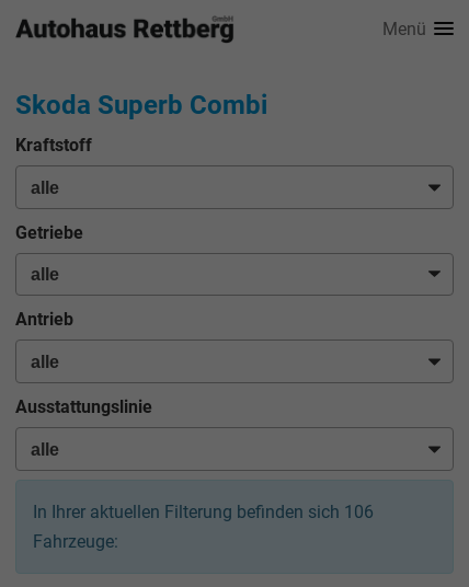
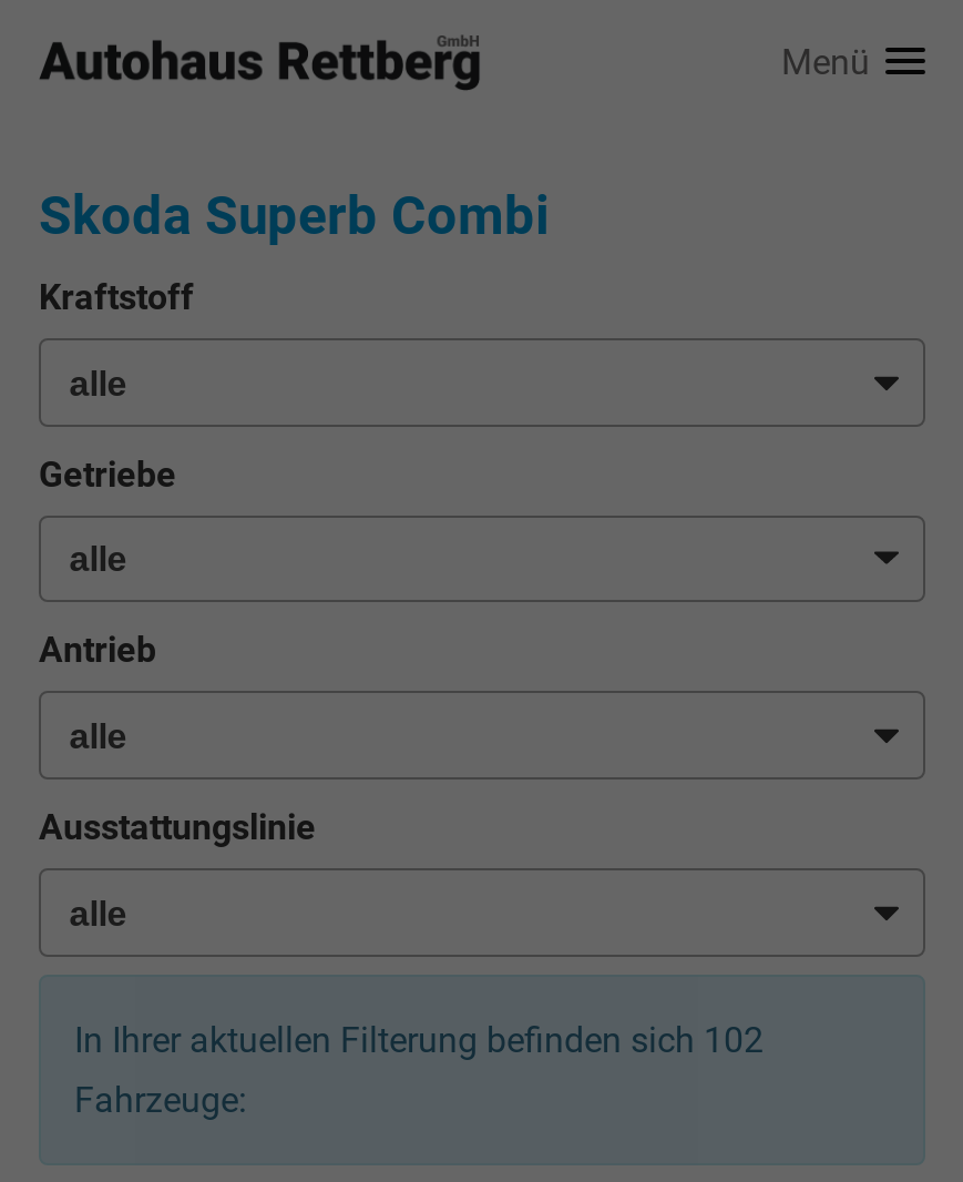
- In Ihrer aktuellen Filterung befinden sich 106
+ In Ihrer aktuellen Filterung befinden sich 102
